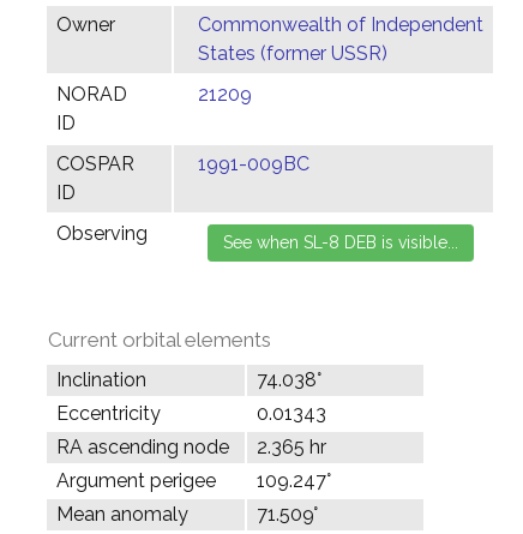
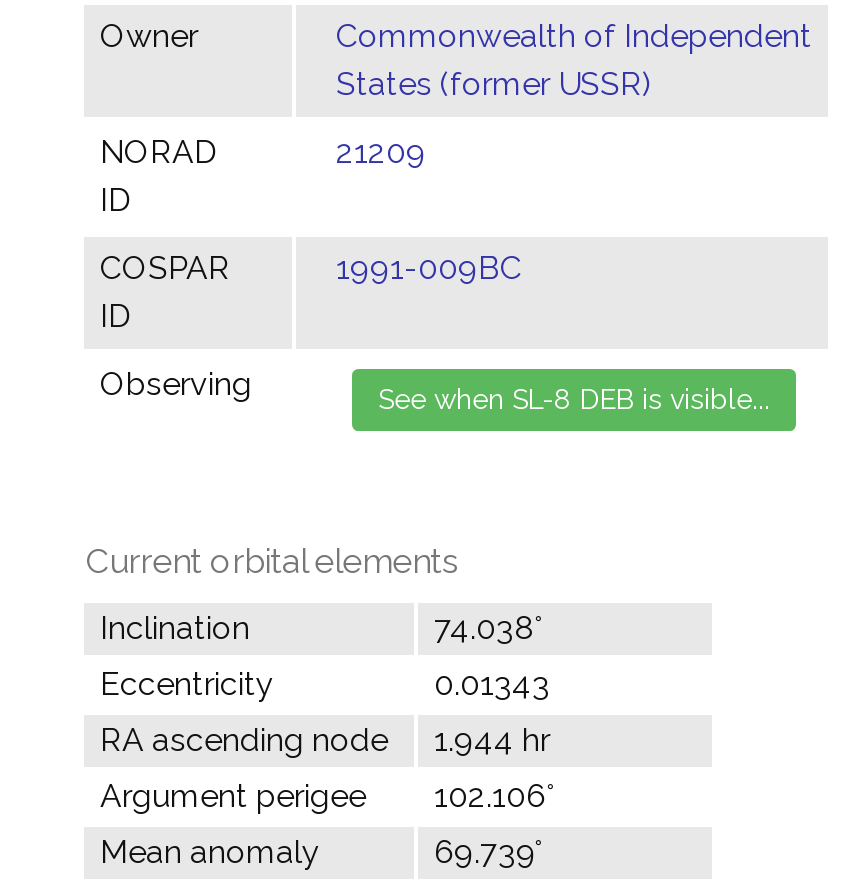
- RA ascending node 2.365 hr
+ RA ascending node 1.944 hr

- Argument perigee 109.247°
+ Argument perigee 102.106°

- 71.509°
+ 69.739°
